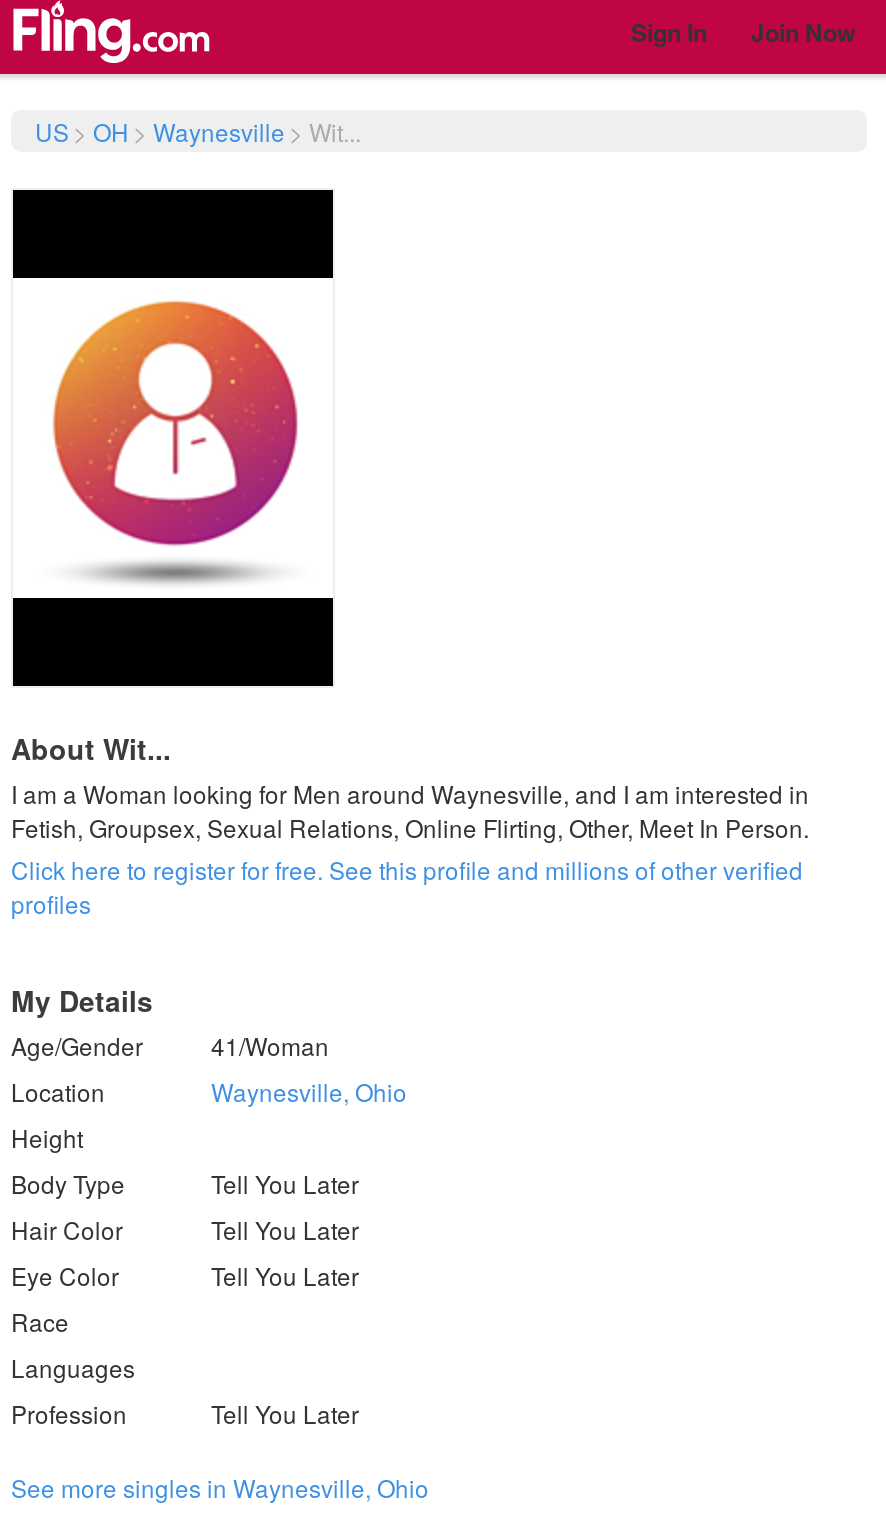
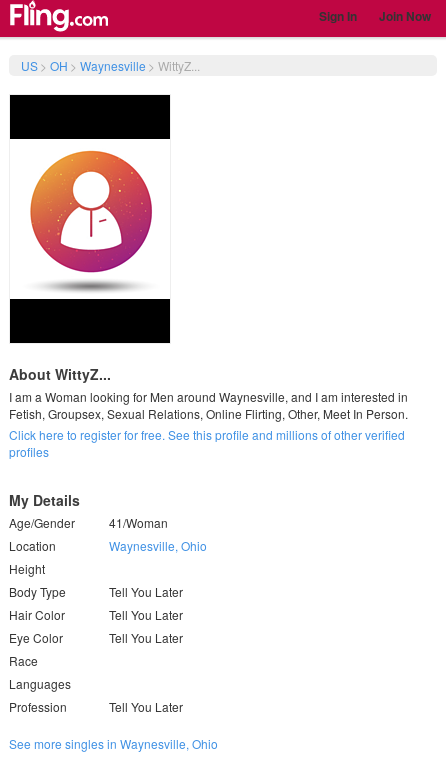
- US > OH > Waynesville > Wit...
+ US > OH > Waynesville > WittyZ...

- About Wit...
+ About WittyZ...
